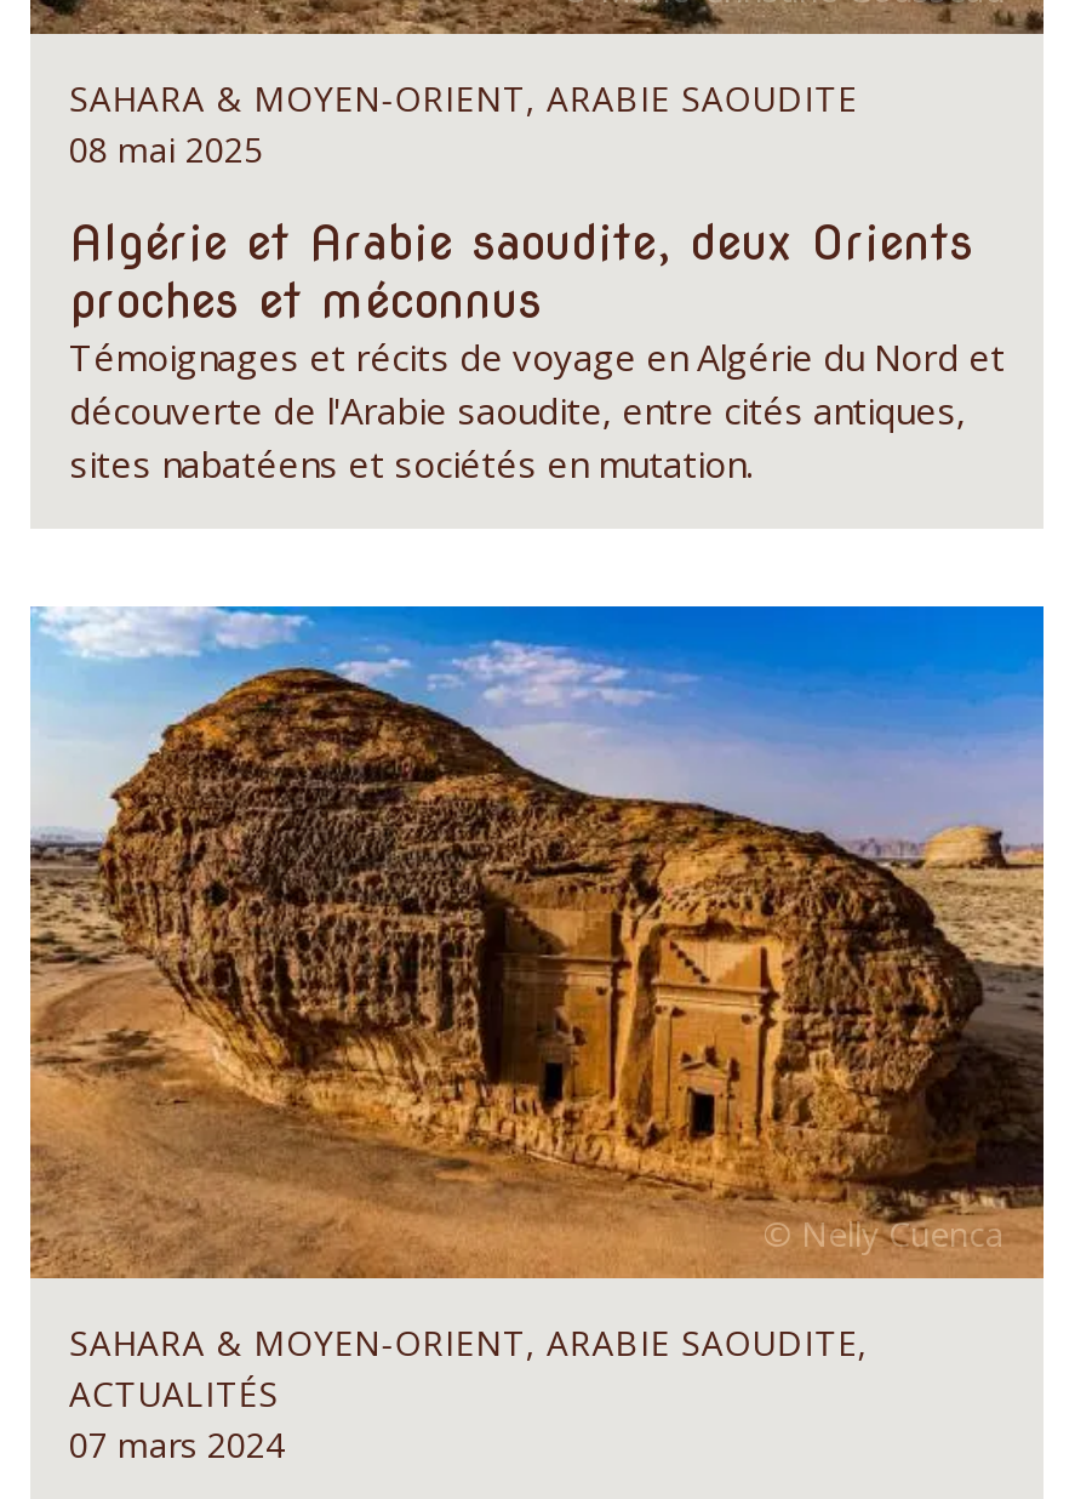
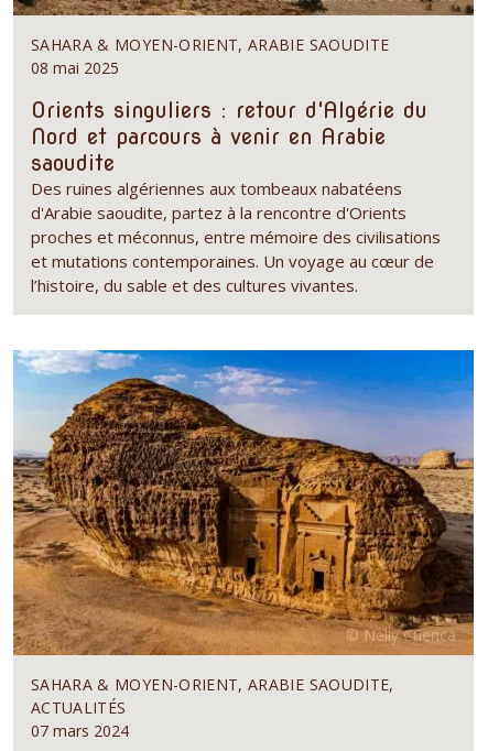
- Algérie et Arabie saoudite, deux Orients
- proches et méconnus
- Témoignages et récits de voyage en Algérie du Nord et
- découverte de l'Arabie saoudite, entre cités antiques,
- sites nabatéens et sociétés en mutation.
+ Orients singuliers : retour d'Algérie du
+ Nord et parcours à venir en Arabie
+ saoudite
+ Des ruines algériennes aux tombeaux nabatéens
+ d'Arabie saoudite, partez à la rencontre d'Orients
+ proches et méconnus, entre mémoire des civilisations
+ et mutations contemporaines. Un voyage au cœur de
+ l’histoire, du sable et des cultures vivantes.
